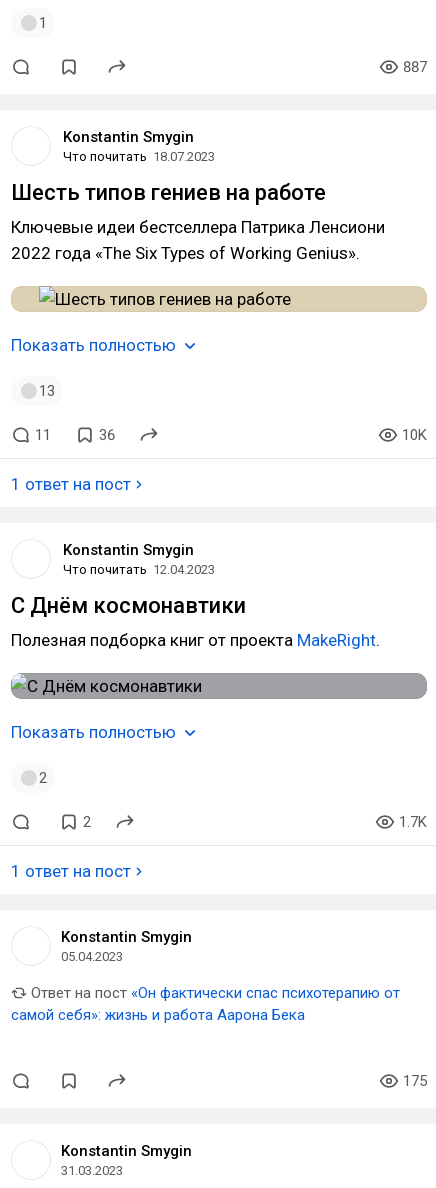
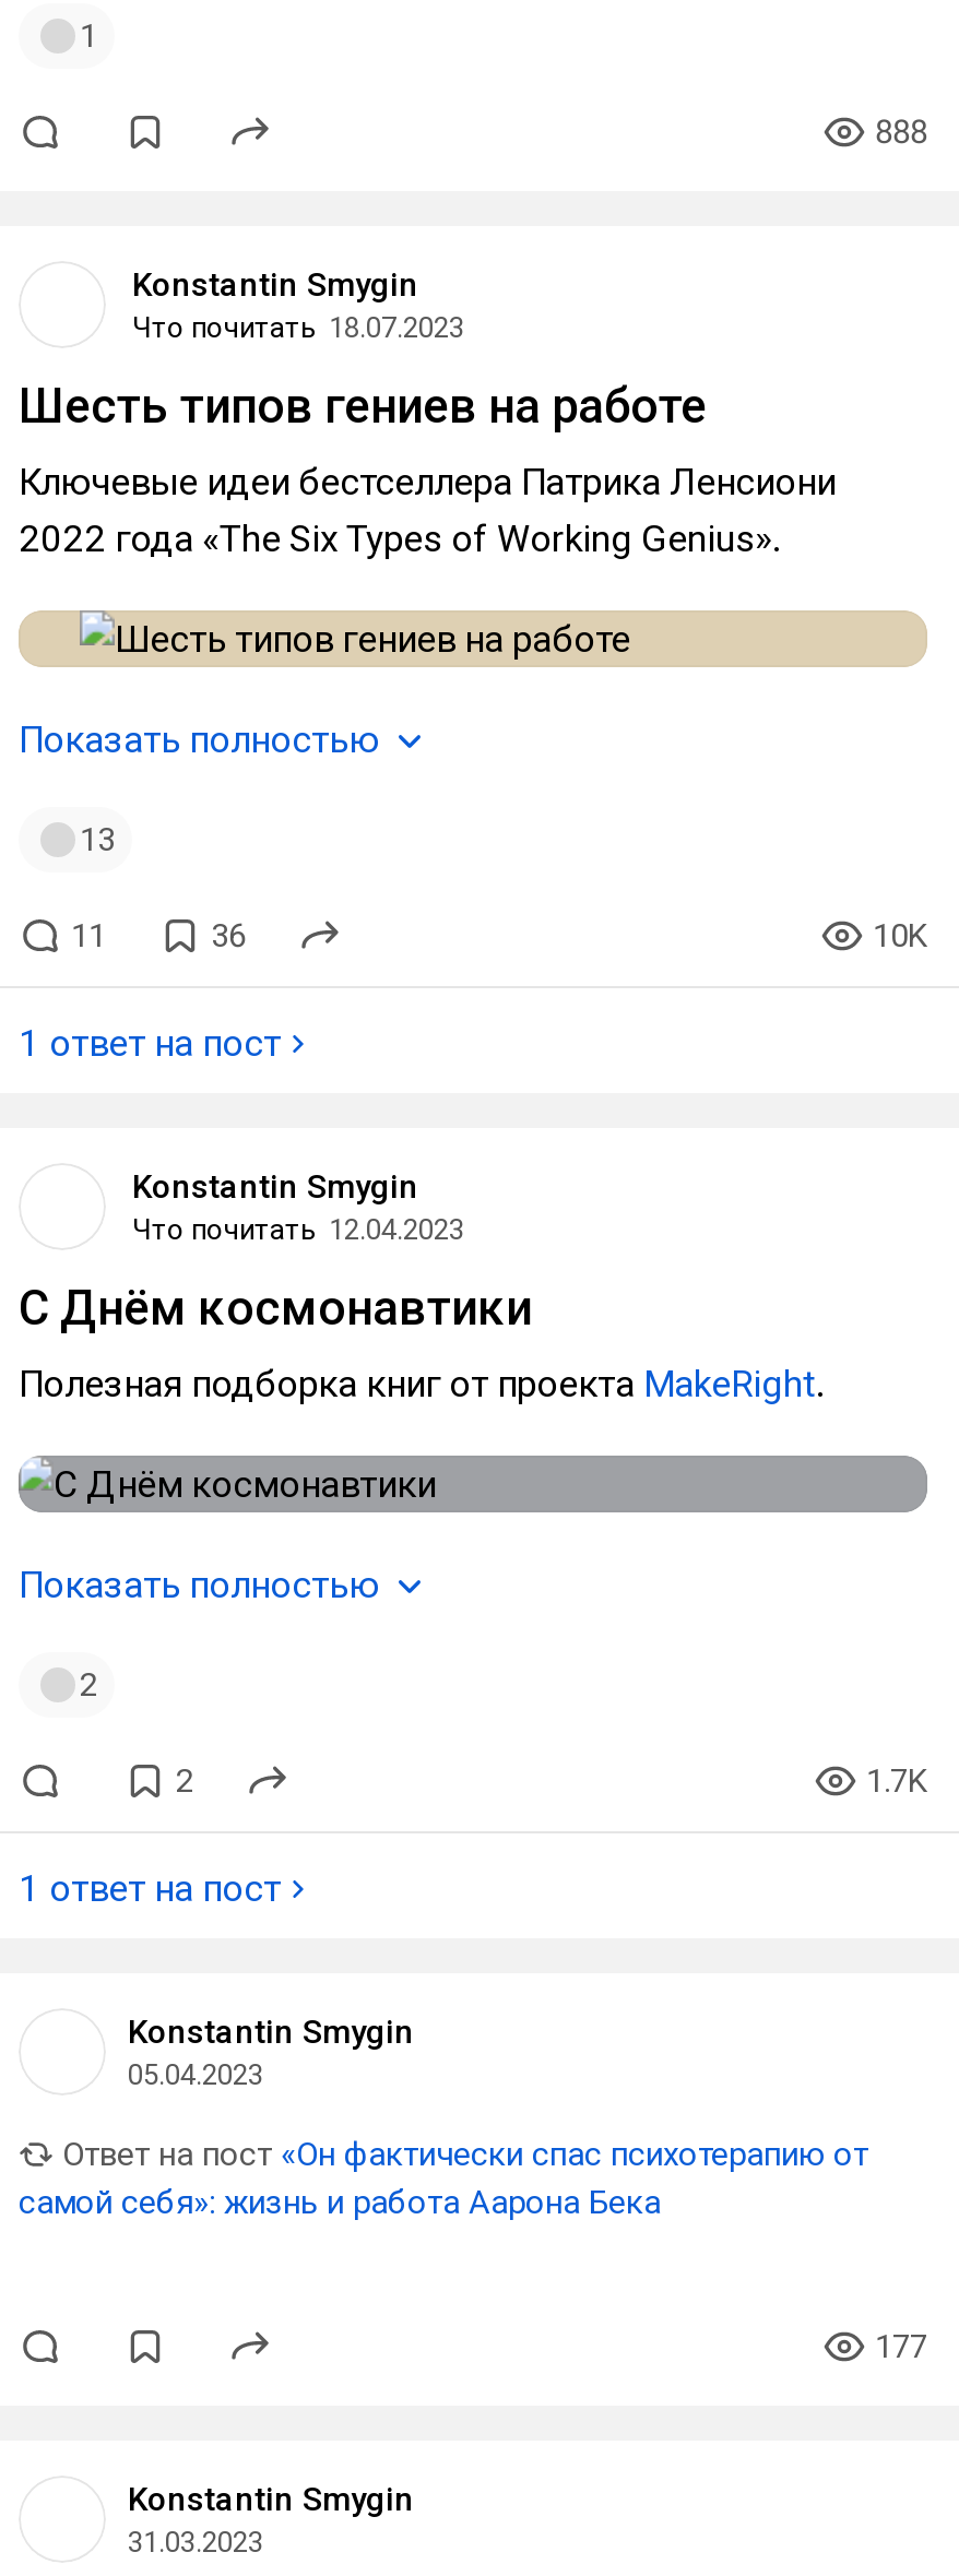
- 887
+ 888

- 175
+ 177
